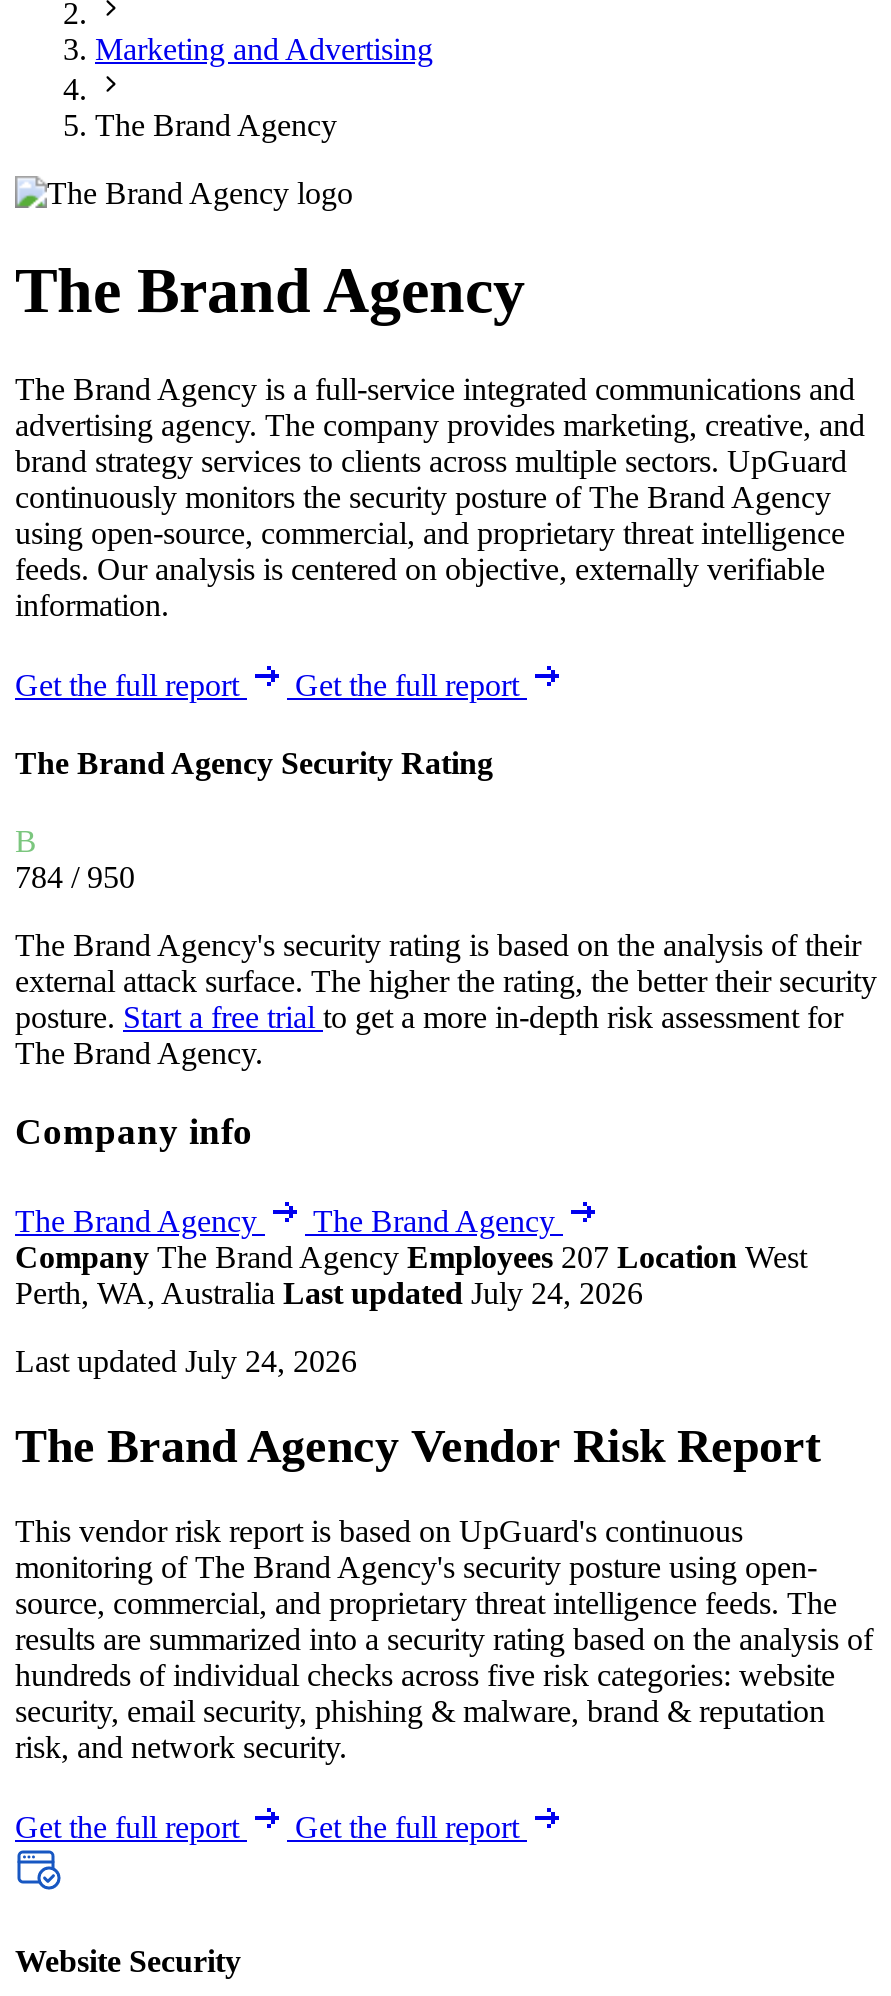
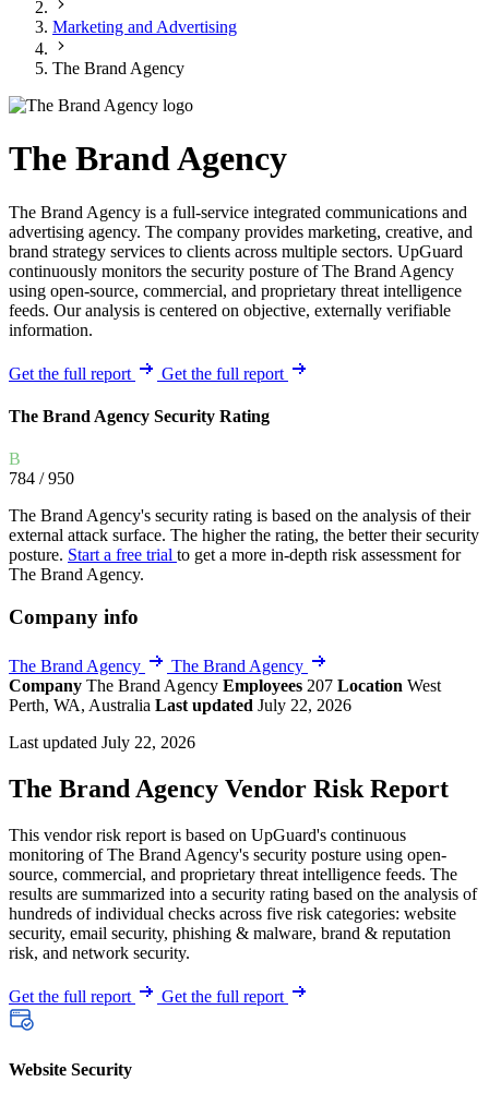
- Perth, WA, Australia Last updated July 24, 2026
+ Perth, WA, Australia Last updated July 22, 2026

- Last updated July 24, 2026
+ Last updated July 22, 2026
